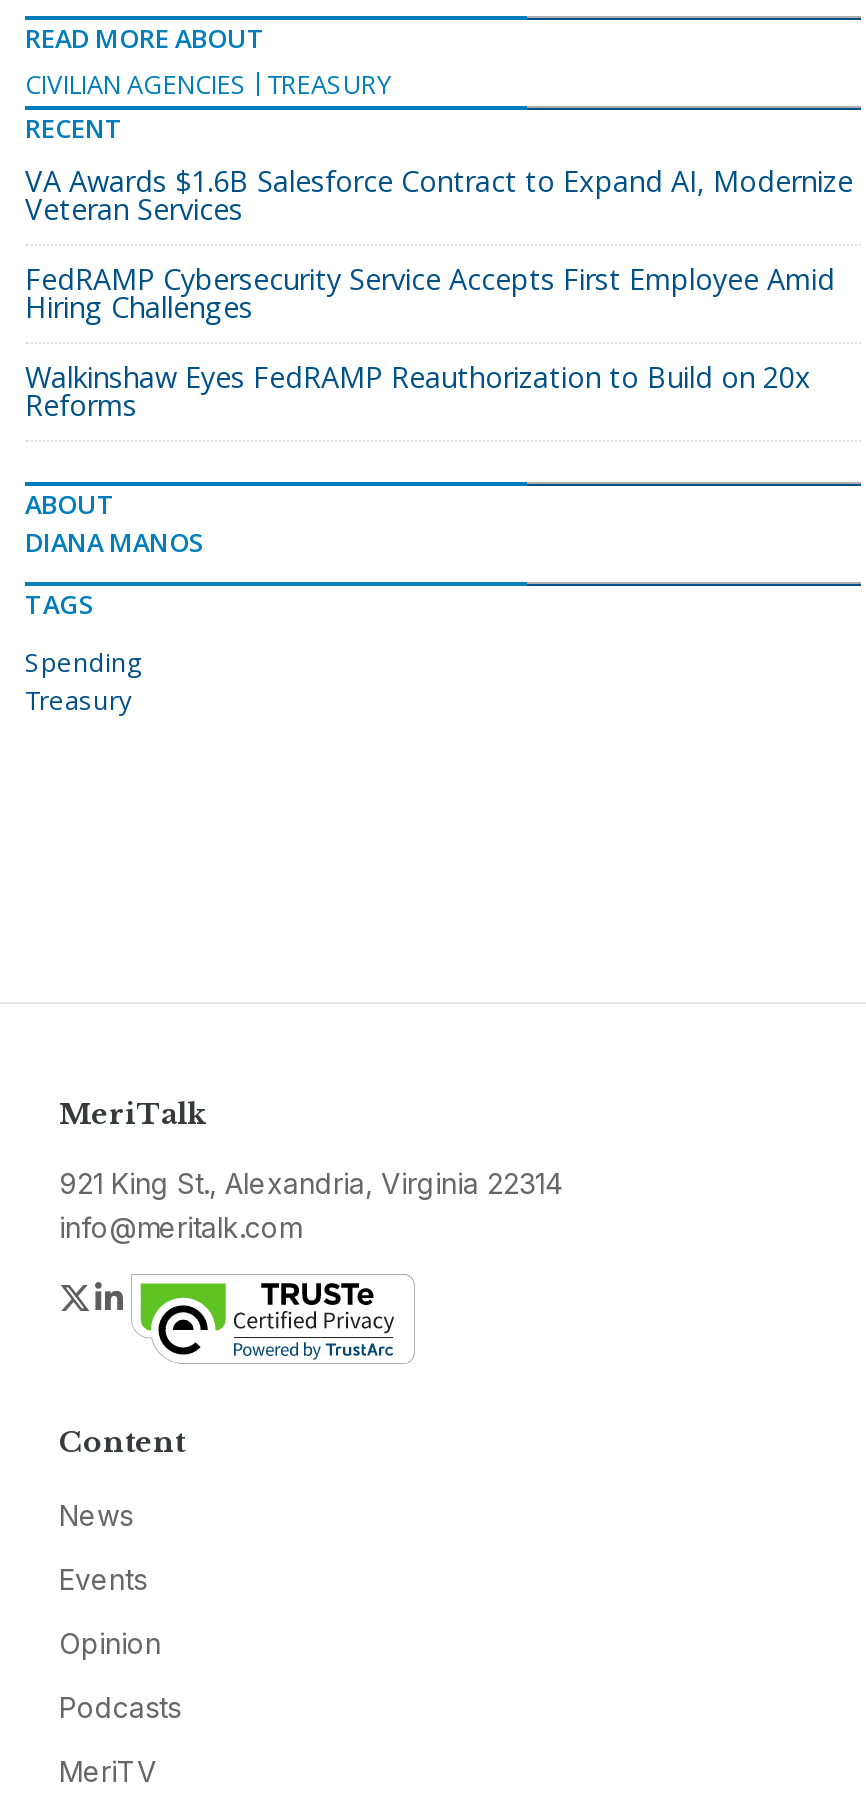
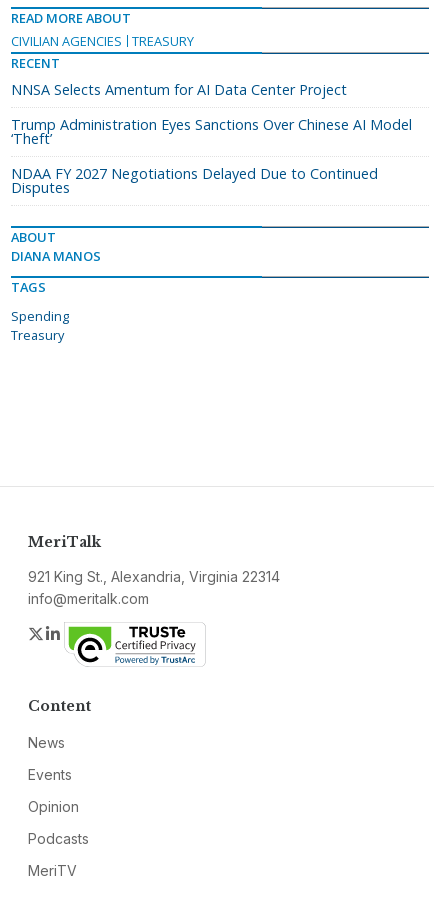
- VA Awards $1.6B Salesforce Contract to Expand AI, Modernize
- Veteran Services
+ NNSA Selects Amentum for AI Data Center Project

- FedRAMP Cybersecurity Service Accepts First Employee Amid
- Hiring Challenges
+ Trump Administration Eyes Sanctions Over Chinese AI Model
+ ‘Theft’

- Walkinshaw Eyes FedRAMP Reauthorization to Build on 20x
- Reforms
+ NDAA FY 2027 Negotiations Delayed Due to Continued
+ Disputes
